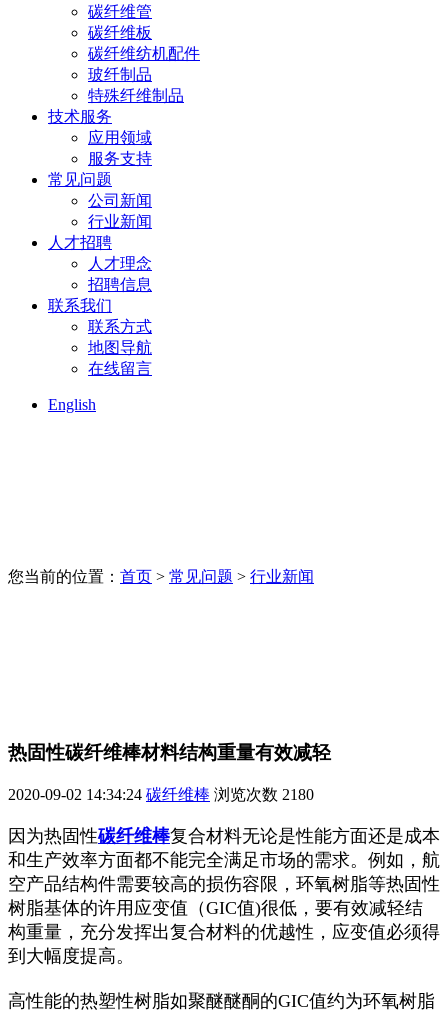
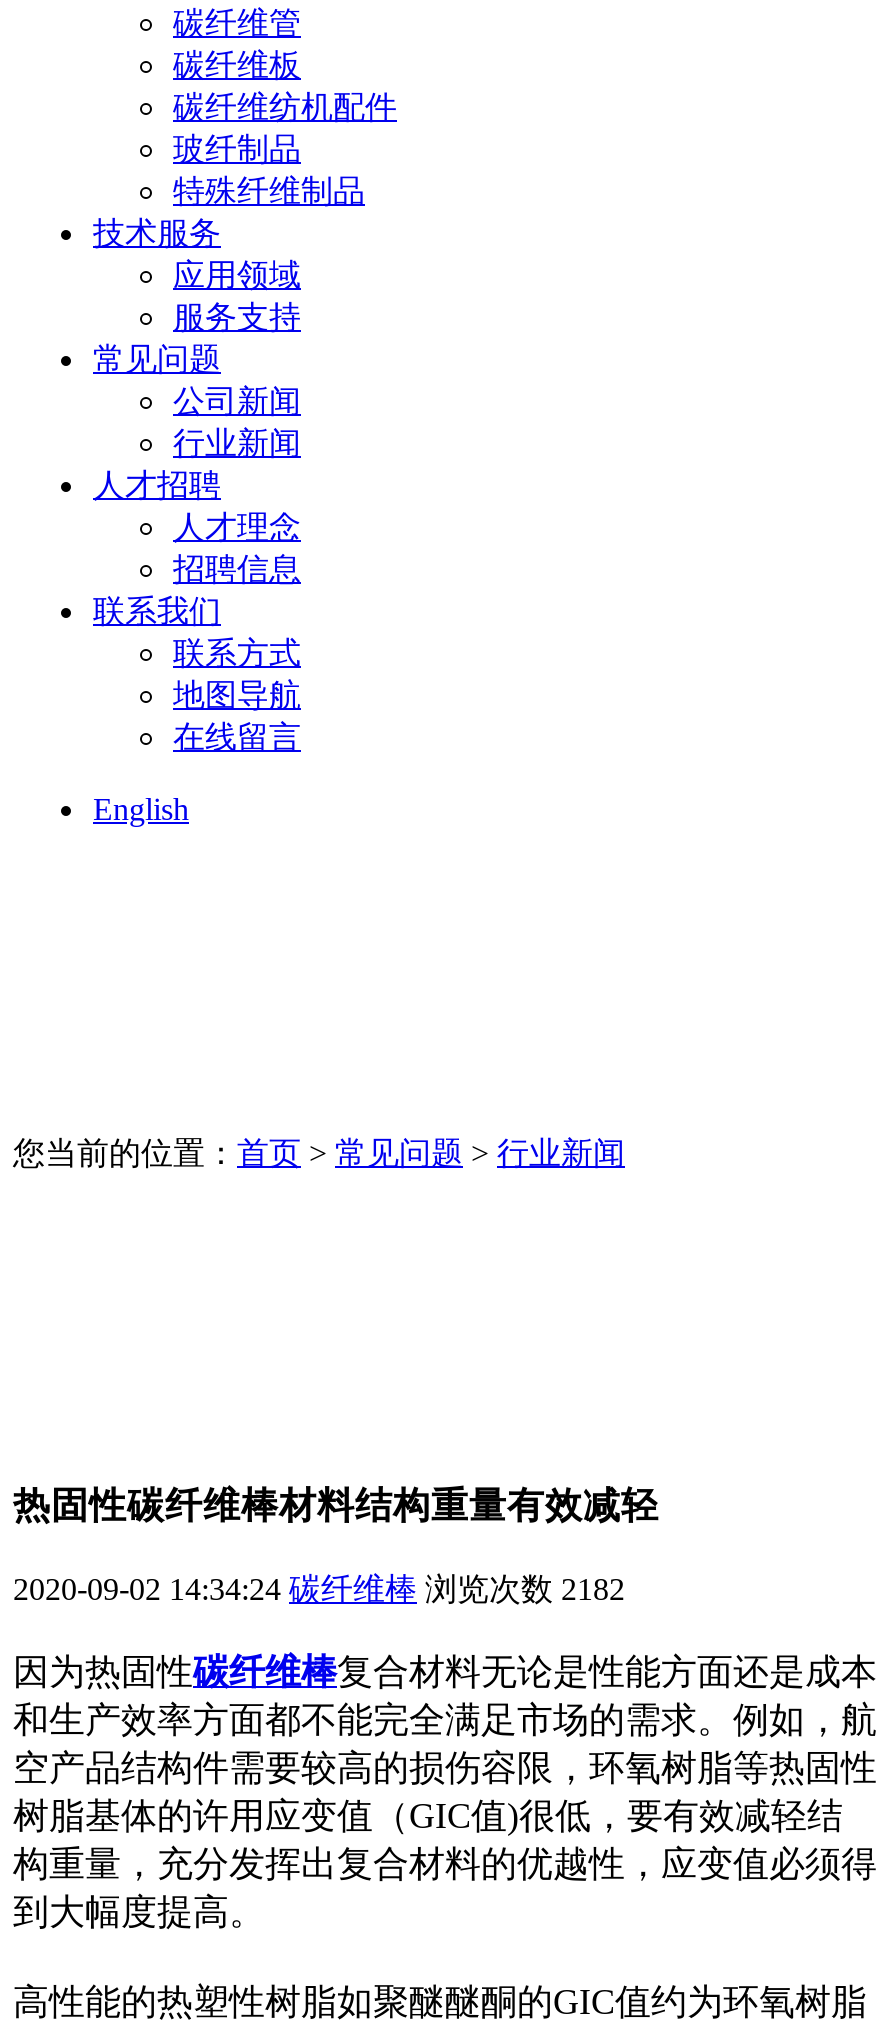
- 2020-09-02 14:34:24 碳纤维棒 浏览次数2180
+ 2020-09-02 14:34:24 碳纤维棒 浏览次数2182
